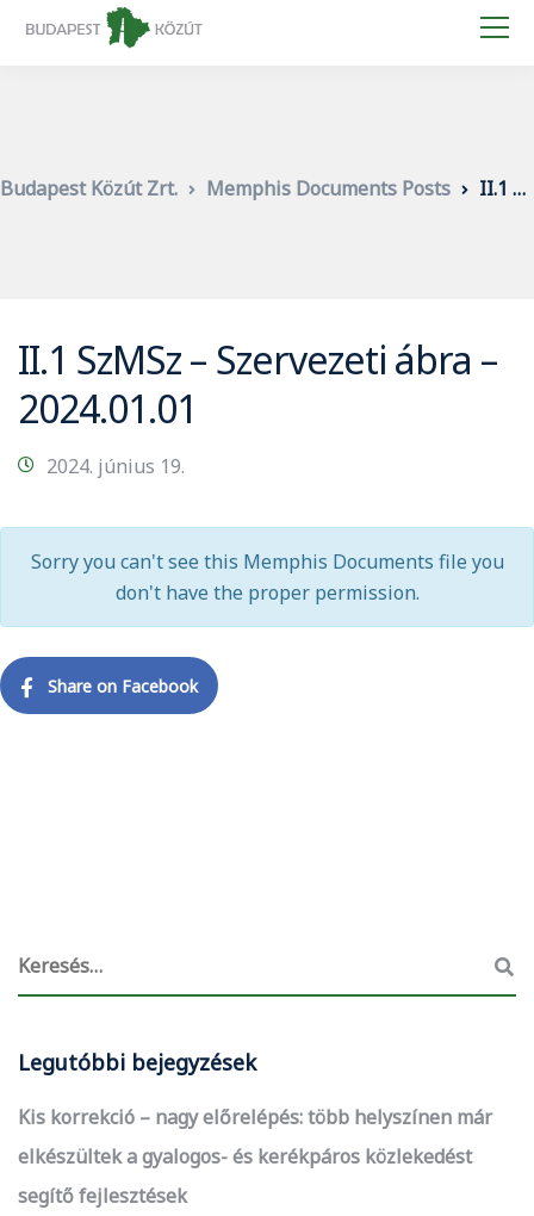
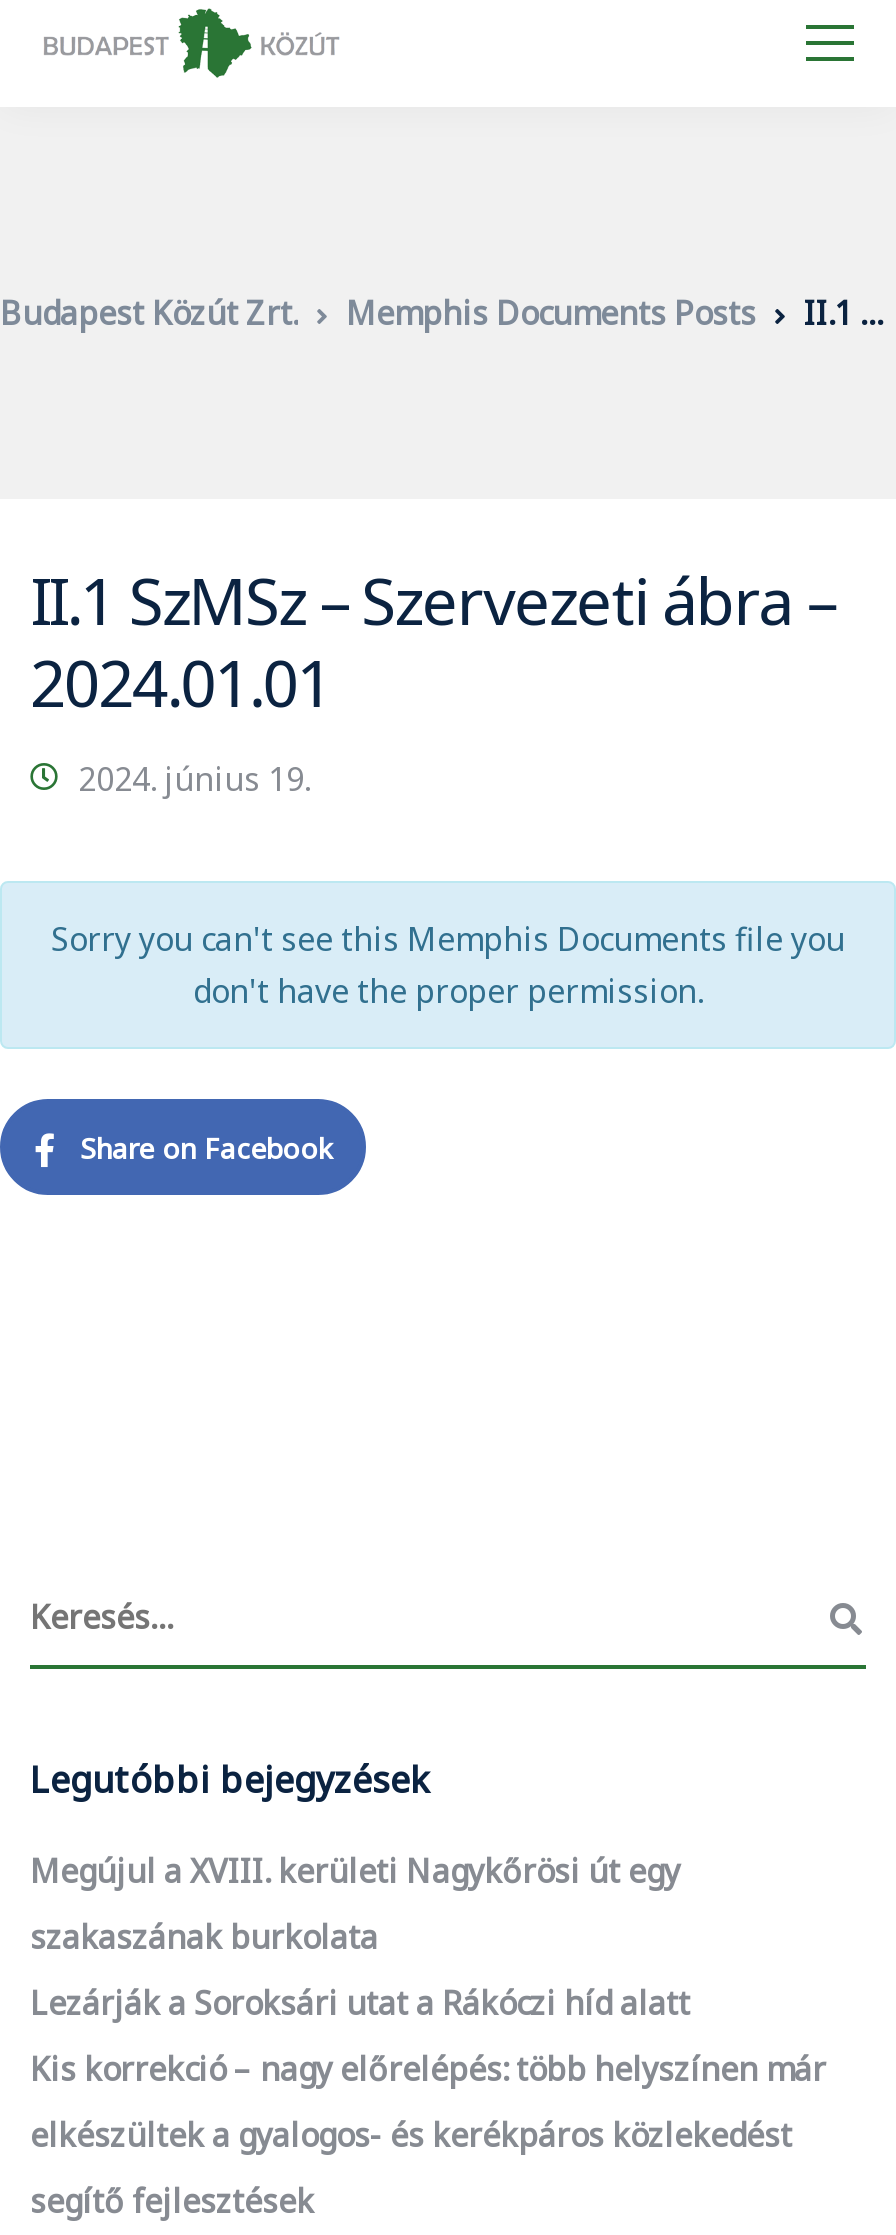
+ Megújul a XVIII. kerületi Nagykőrösi út egy
+ szakaszának burkolata
+ Lezárják a Soroksári utat a Rákóczi híd alatt
